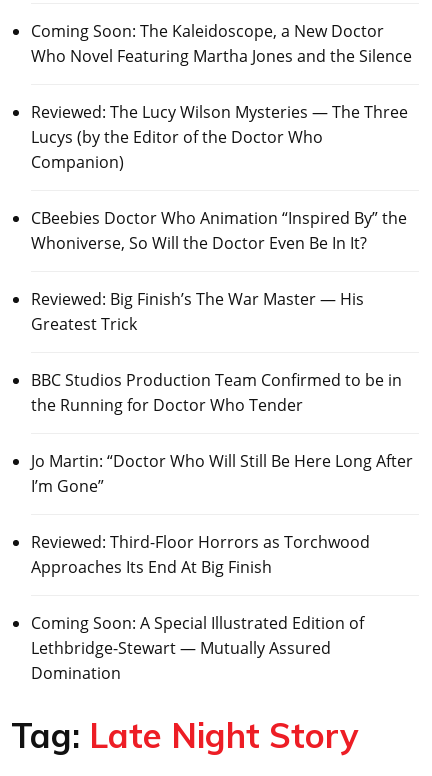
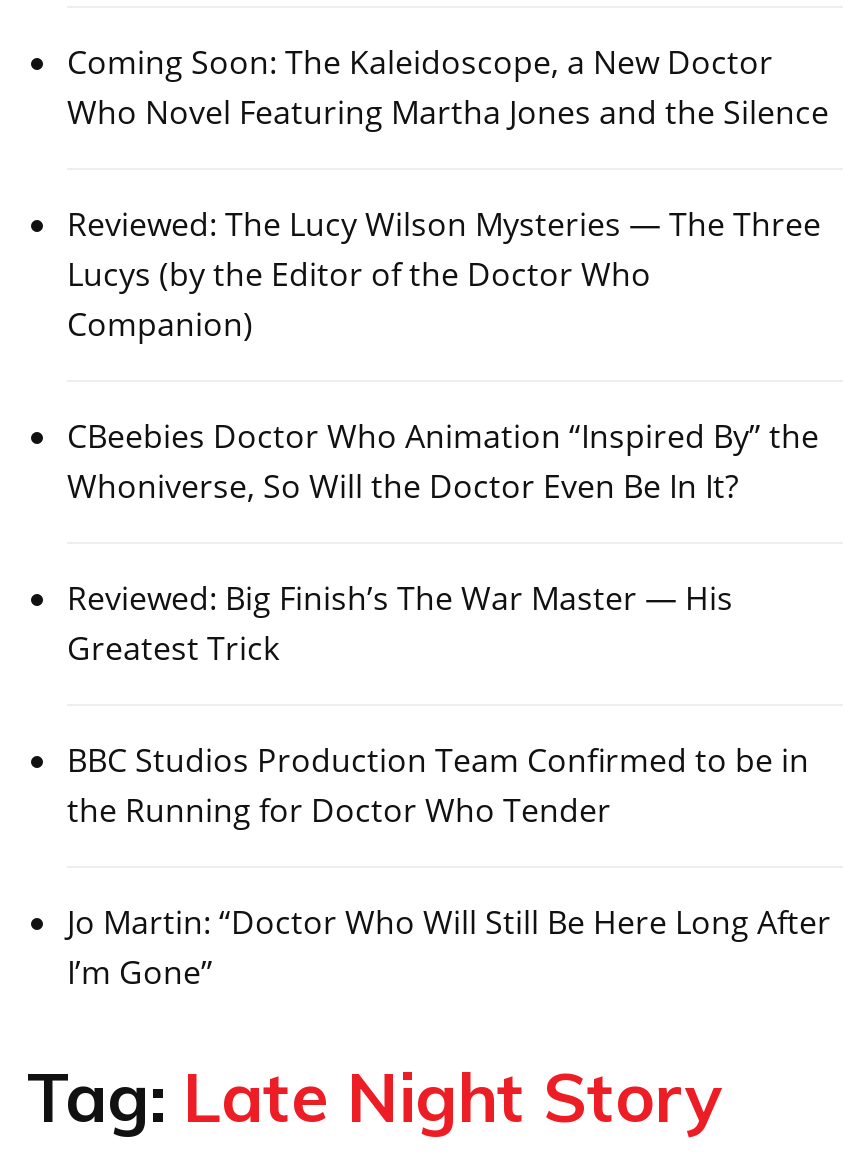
- Reviewed: Third-Floor Horrors as Torchwood
- Approaches Its End At Big Finish
- Coming Soon: A Special Illustrated Edition of
- Lethbridge-Stewart — Mutually Assured
- Domination
